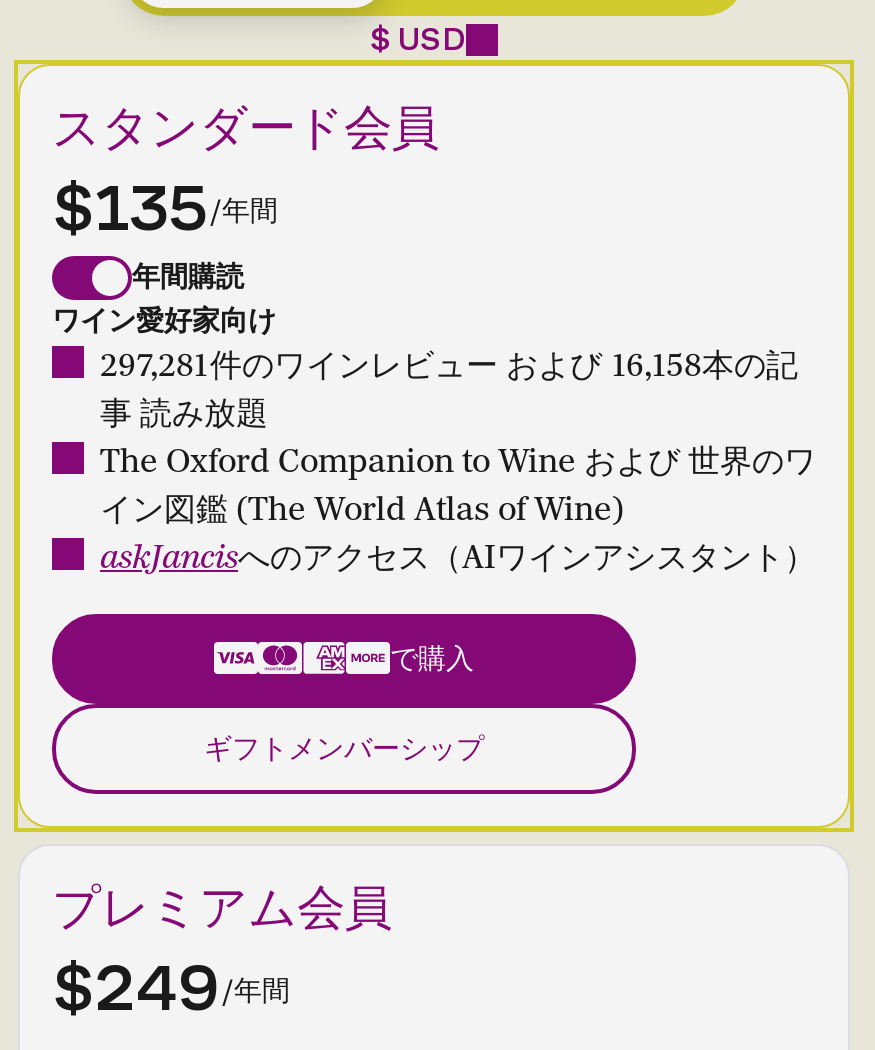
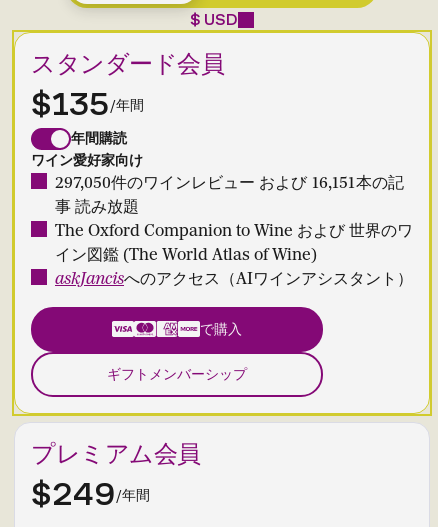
- 297,281件のワインレビュー および 16,158本の記
+ 297,050件のワインレビュー および 16,151本の記
